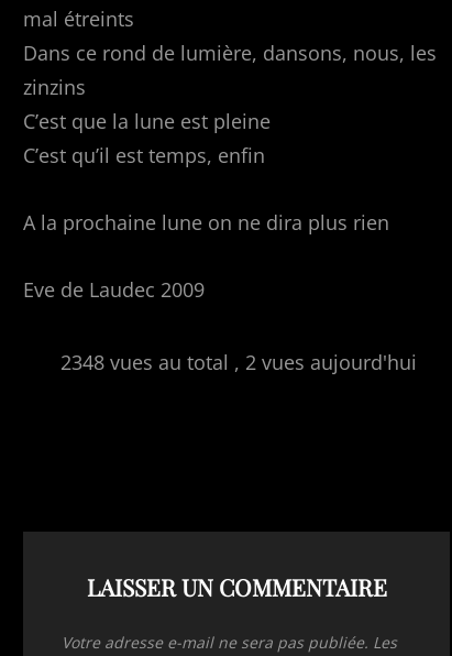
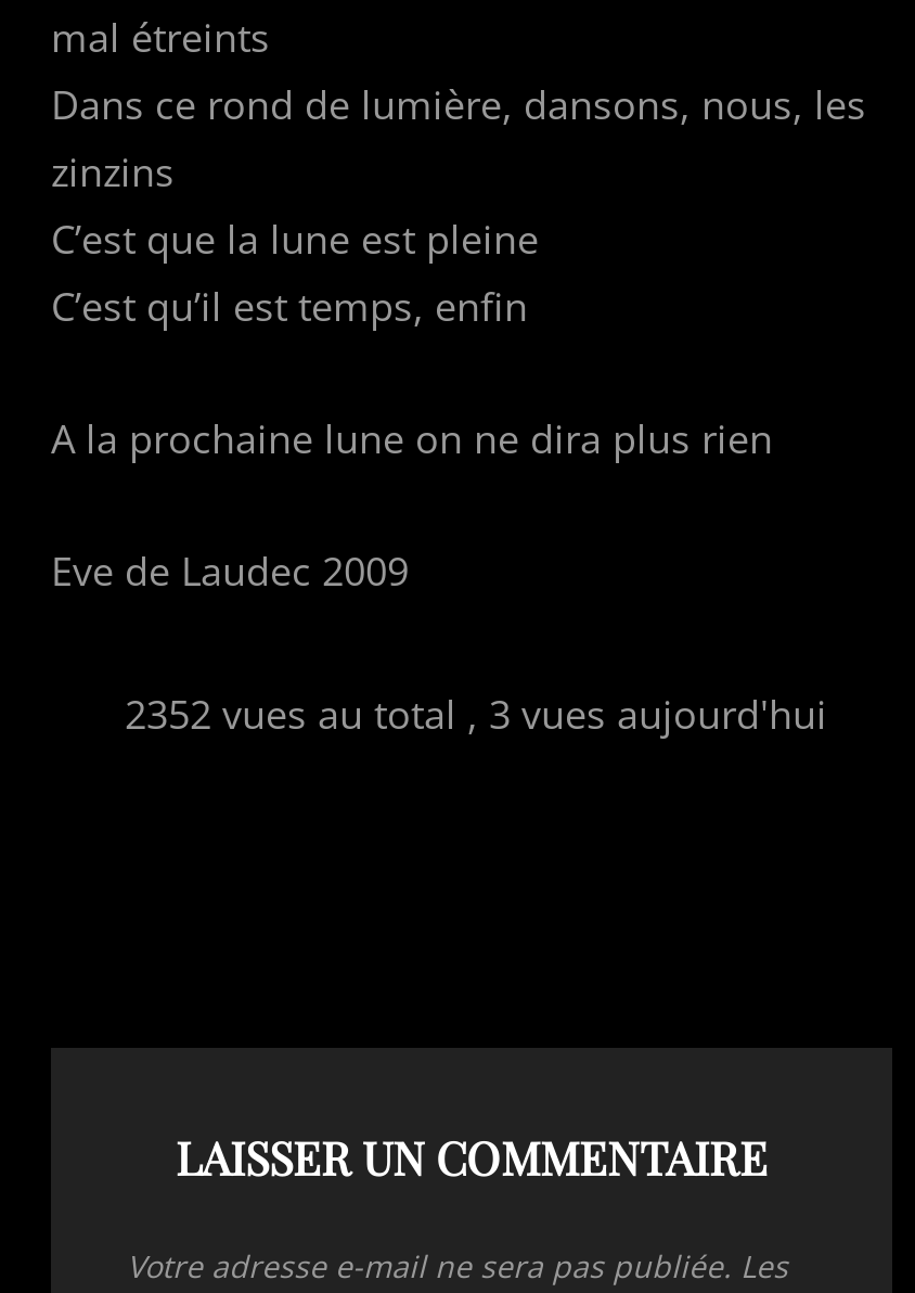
- 2348 vues au total, 2 vues aujourd'hui
+ 2352 vues au total, 3 vues aujourd'hui
